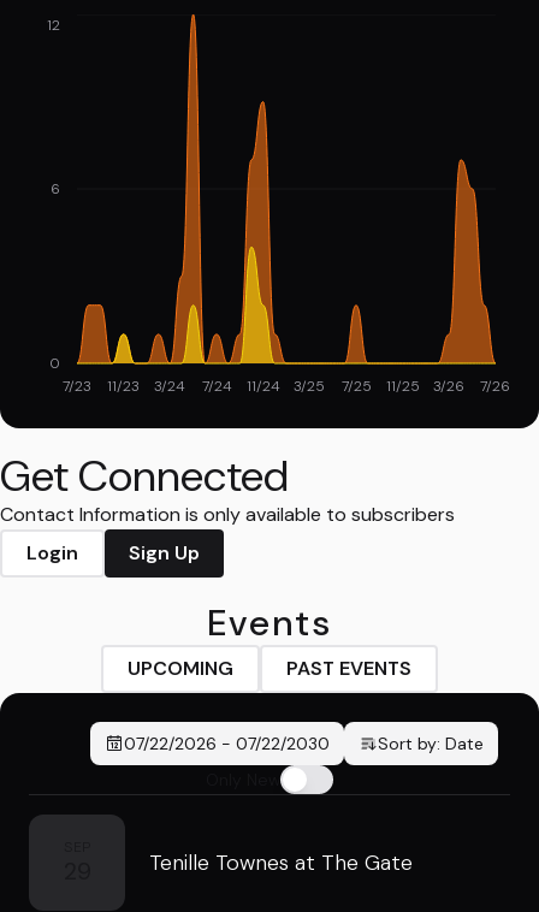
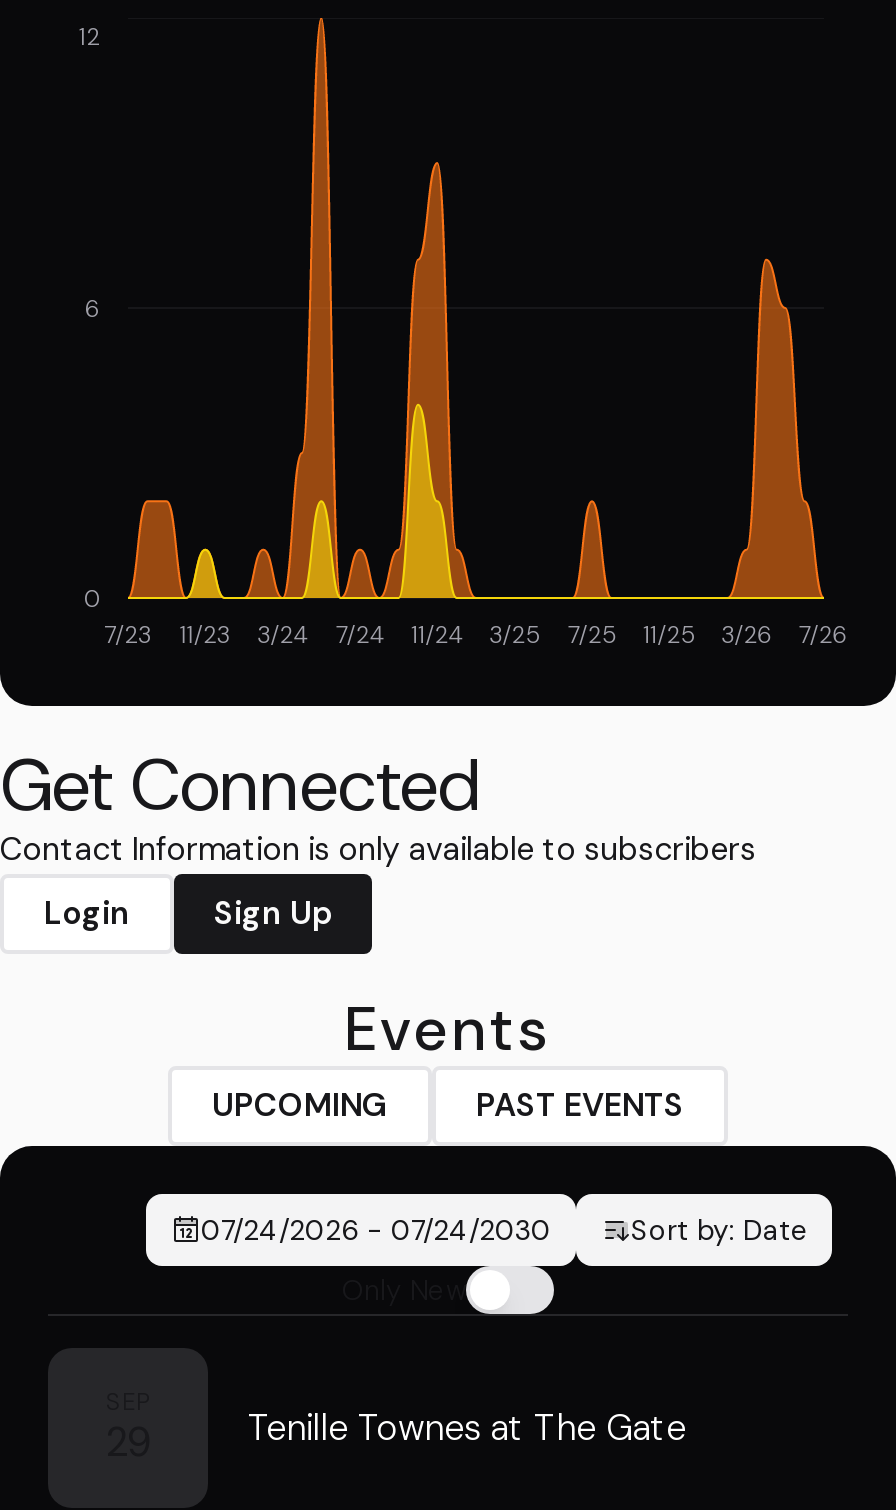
- 07/22/2026 - 07/22/2030
+ 07/24/2026 - 07/24/2030
